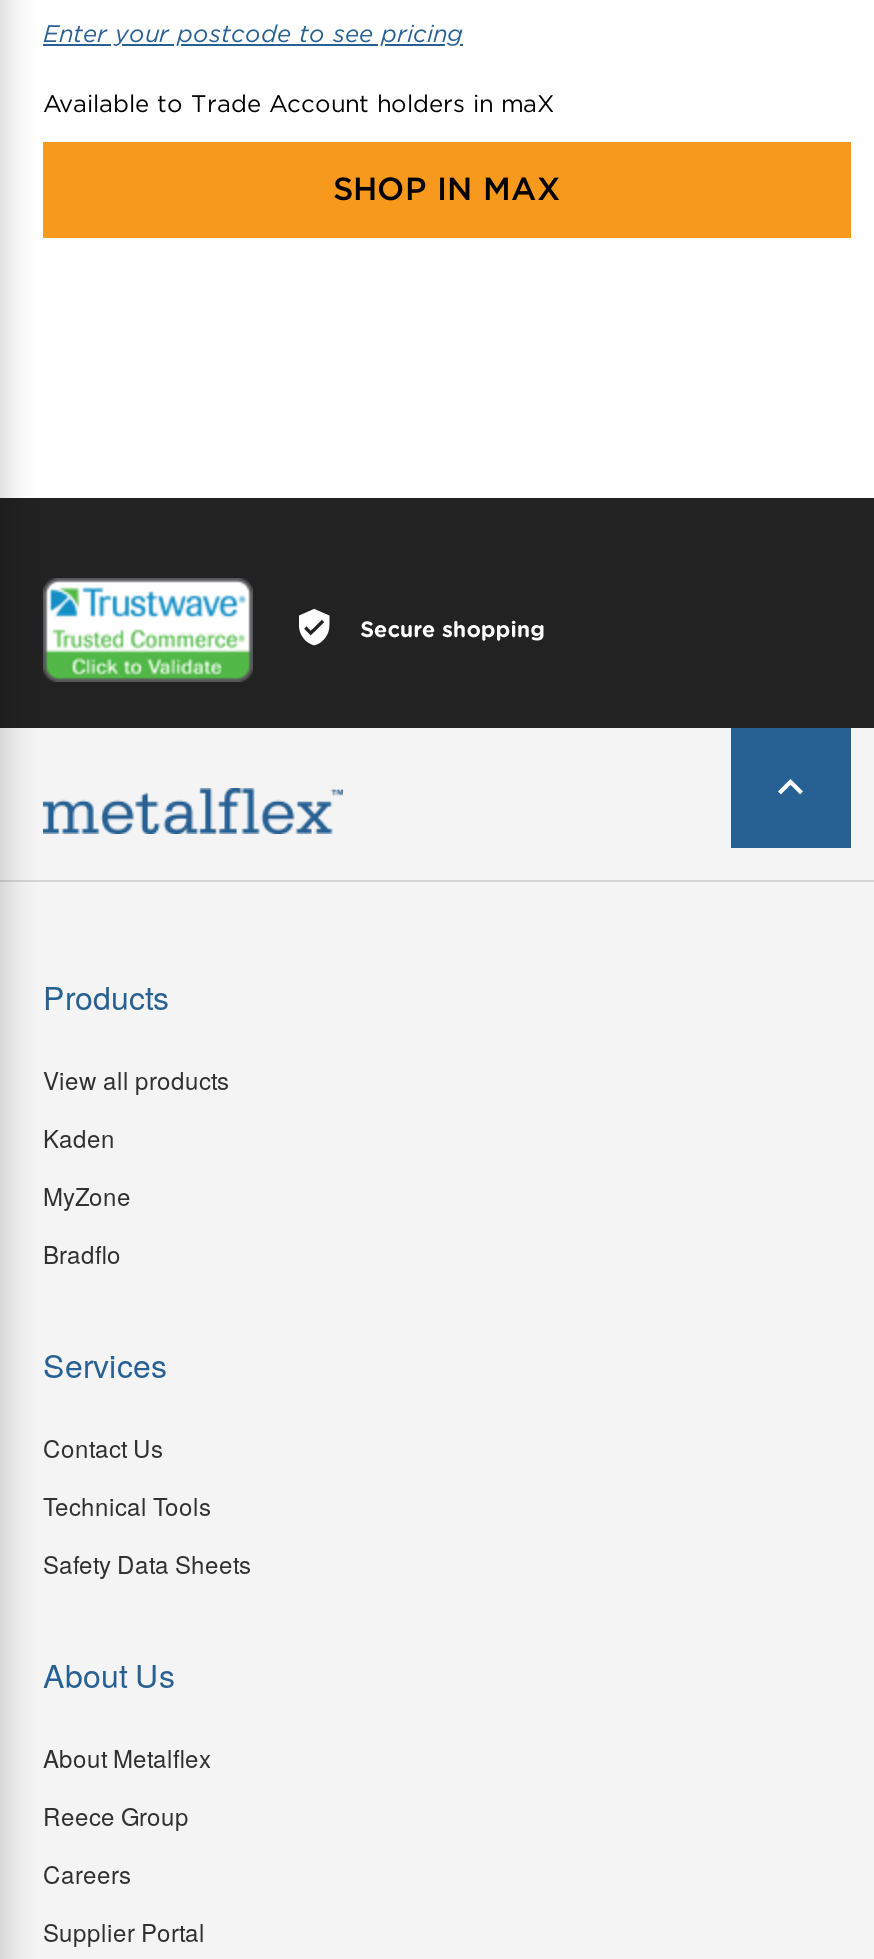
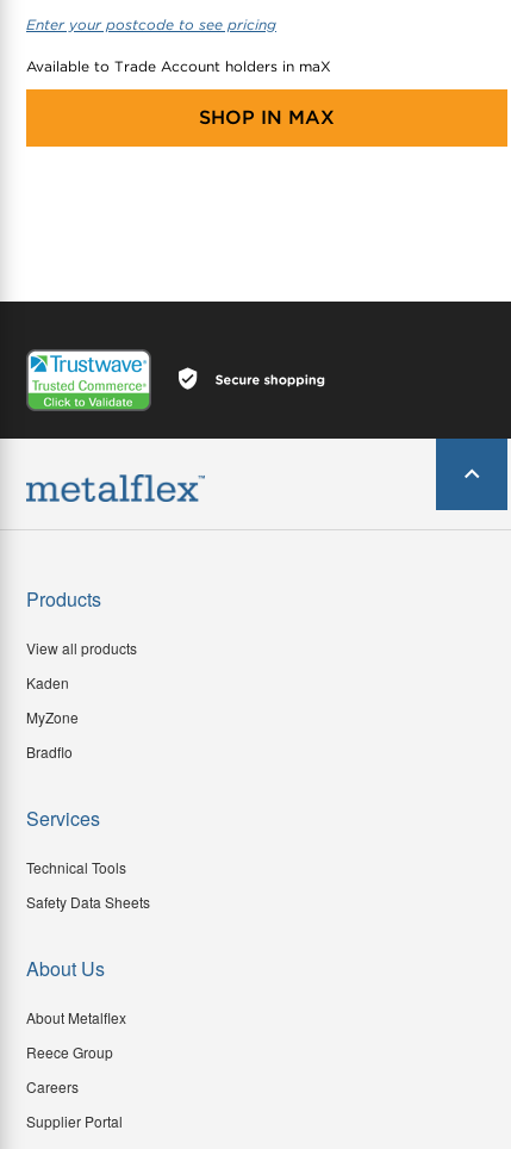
- Contact Us
